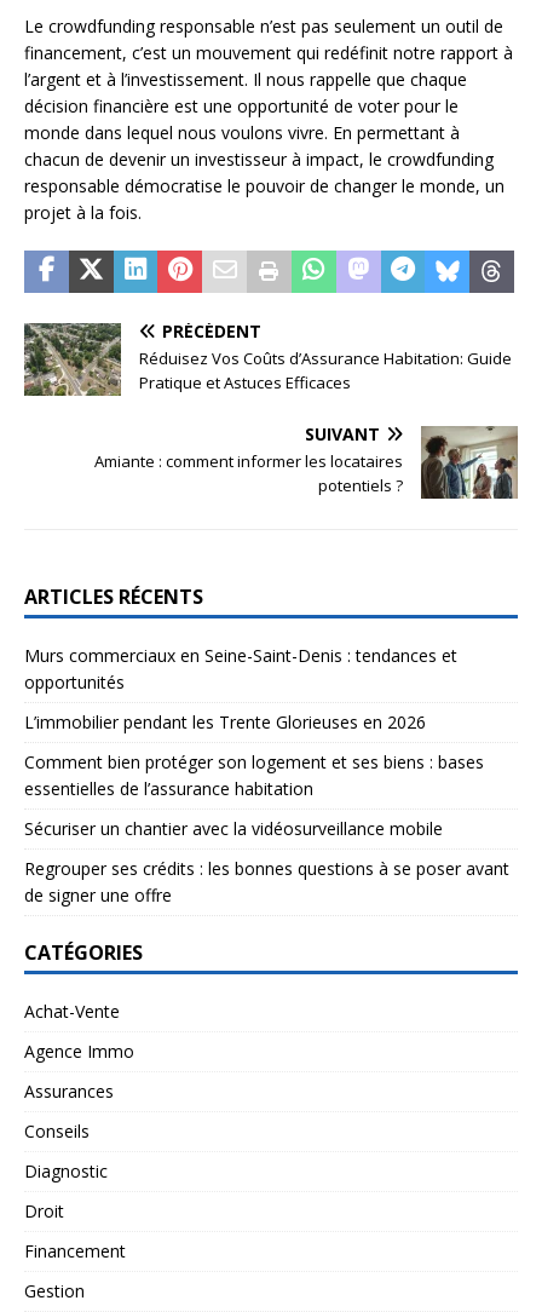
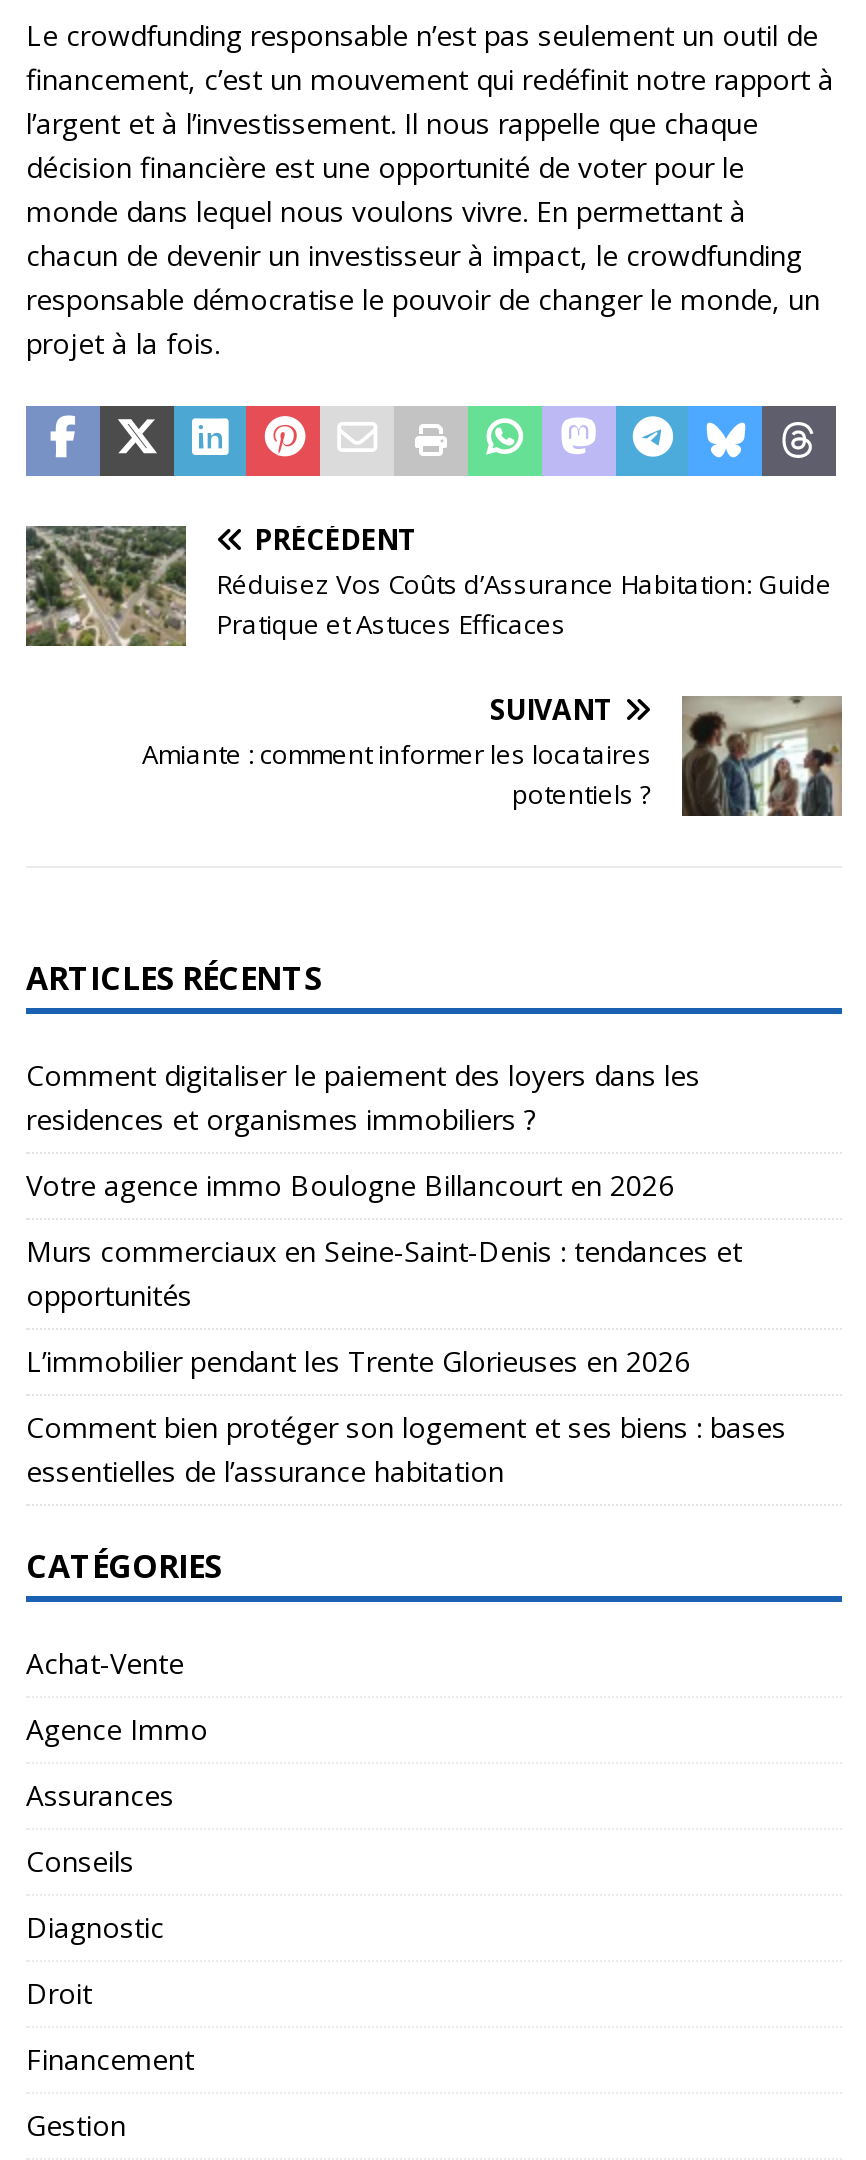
+ Comment digitaliser le paiement des loyers dans les
+ residences et organismes immobiliers ?
+ Votre agence immo Boulogne Billancourt en 2026

moved down: Murs commerciaux en Seine-Saint-Denis : tendances et | opportunités | L’immobilier pendant les Trente Glorieuses en 2026 | Comment bien protéger son logement et ses biens : bases | essentielles de l’assurance habitation

- Sécuriser un chantier avec la vidéosurveillance mobile
- Regrouper ses crédits : les bonnes questions à se poser avant
- de signer une offre
